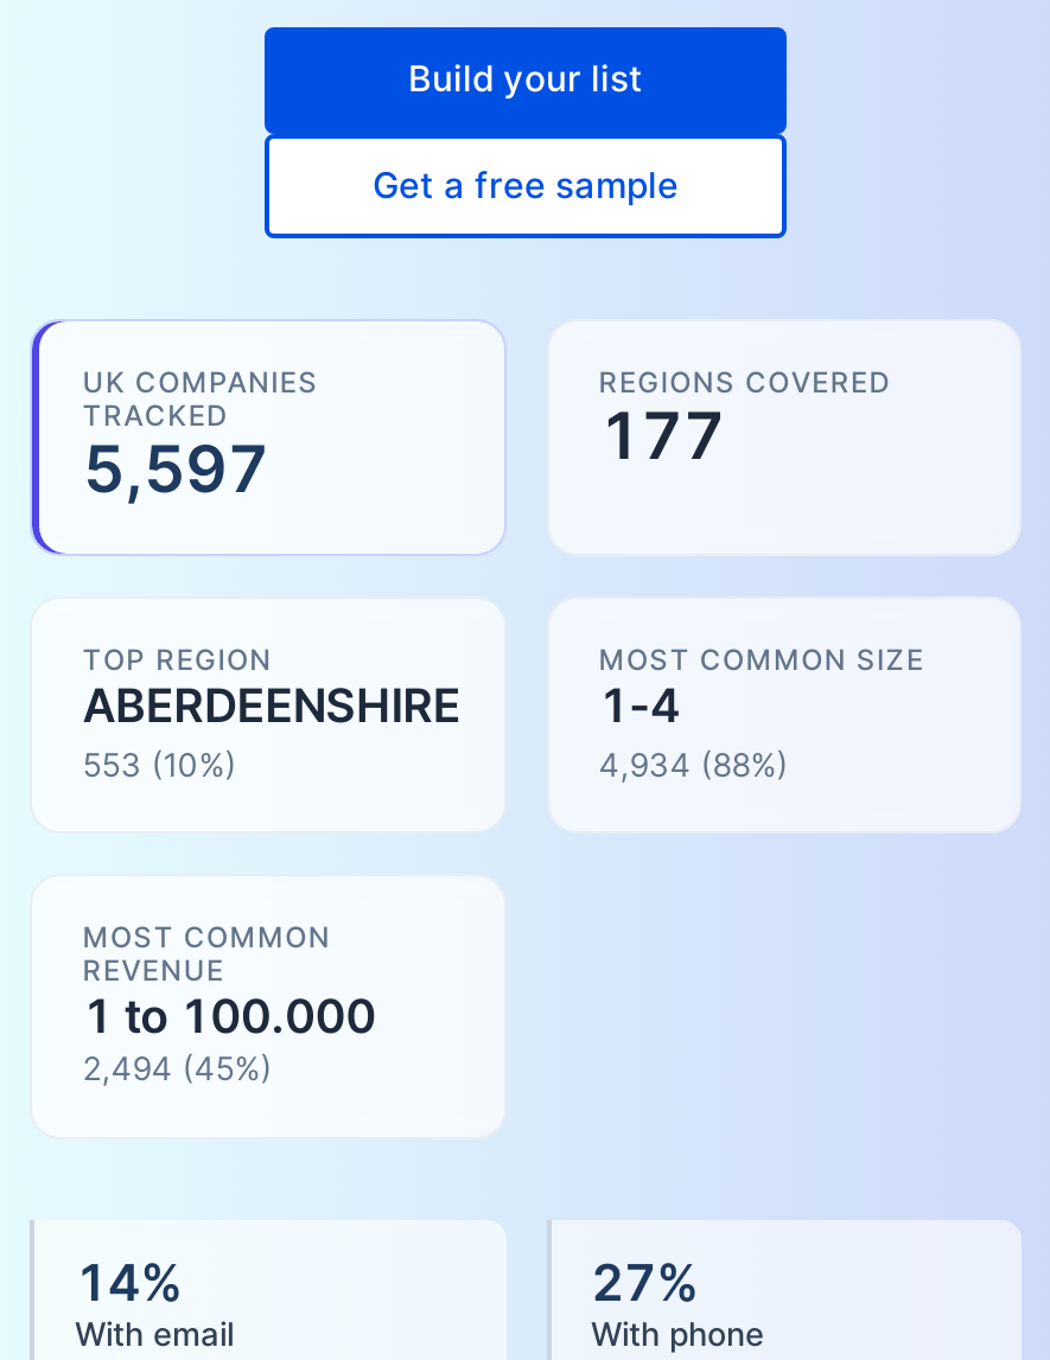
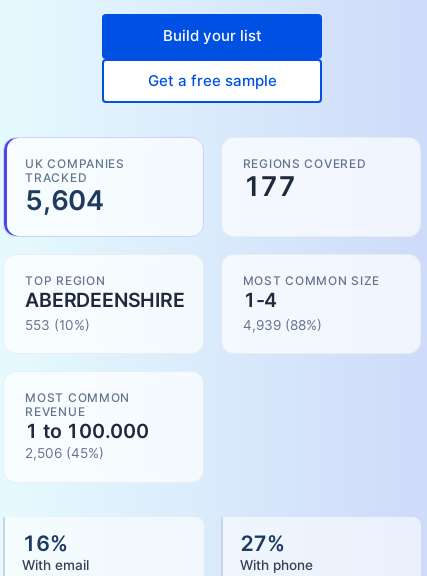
- 5,597
+ 5,604

- 4,934 (88%)
+ 4,939 (88%)

- 2,494 (45%)
+ 2,506 (45%)

- 14%
+ 16%
